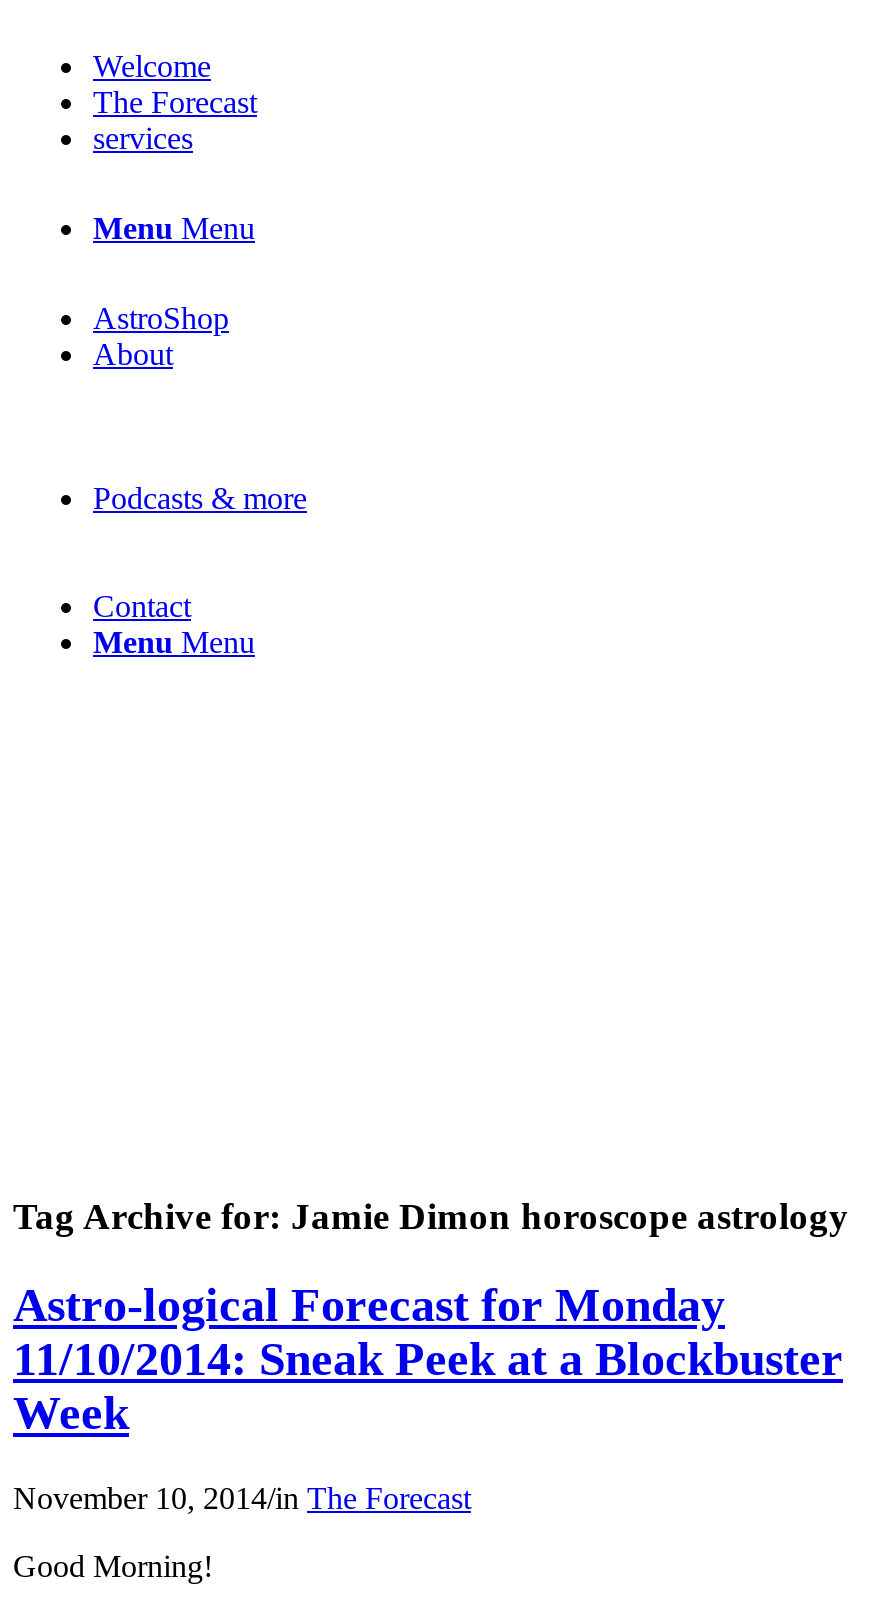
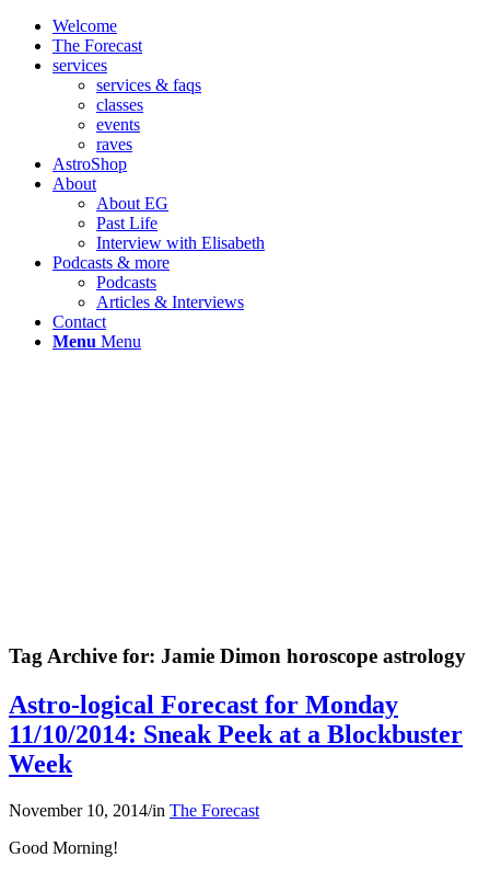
+ services & faqs
+ classes
+ events
+ raves

- Menu Menu

+ About EG
+ Past Life
+ Interview with Elisabeth

+ Podcasts
+ Articles & Interviews
